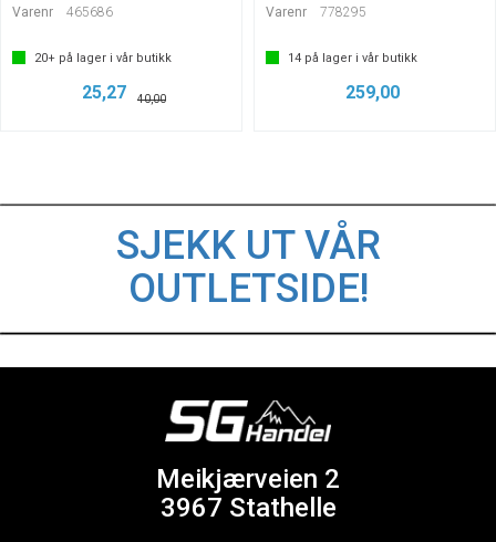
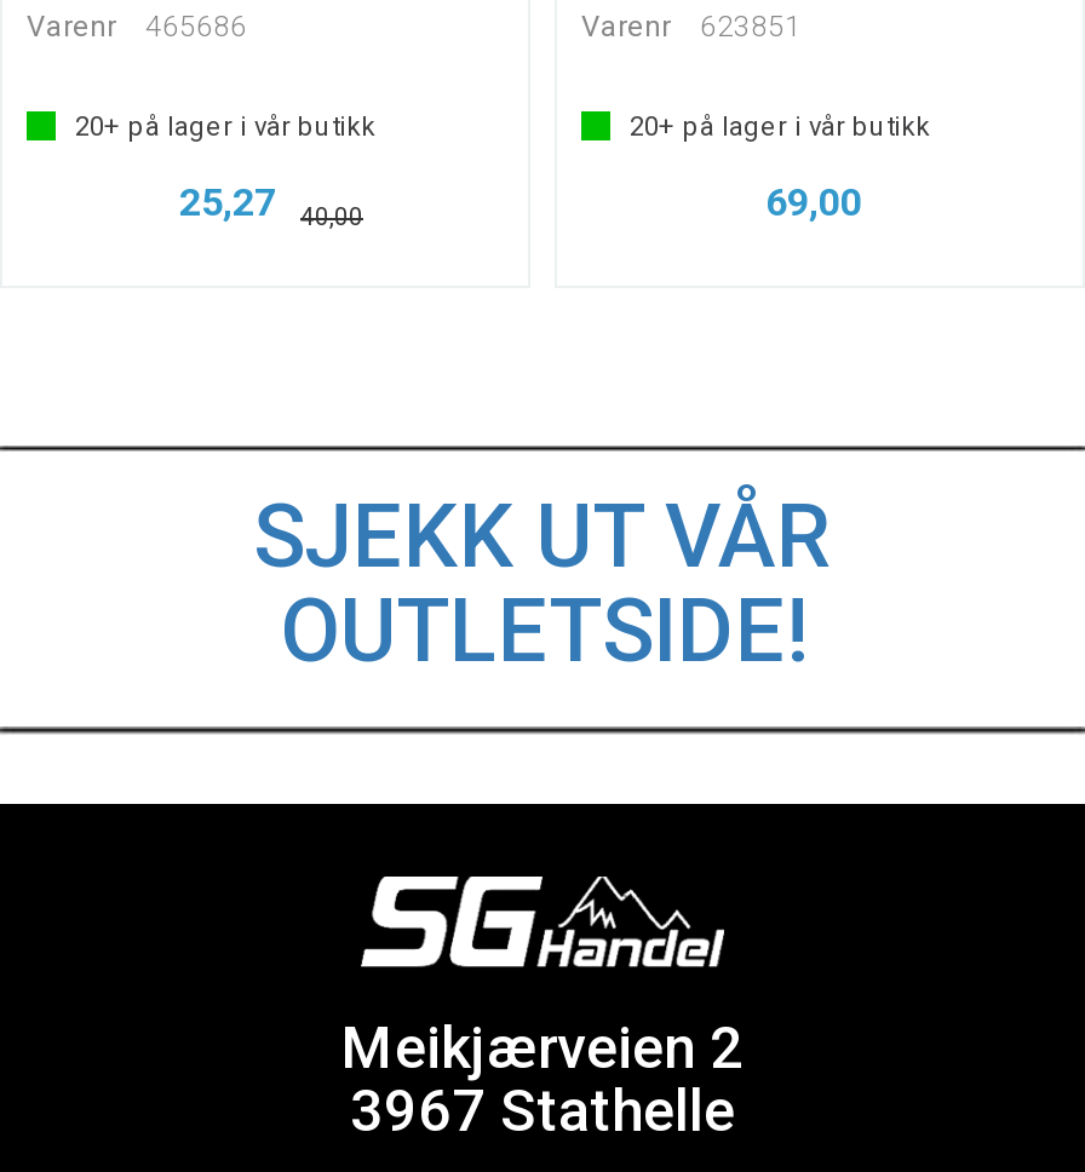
- Varenr 778295
+ Varenr 623851

- 14 på lager i vår butikk
+ 20+ på lager i vår butikk

- 259,00
+ 69,00
